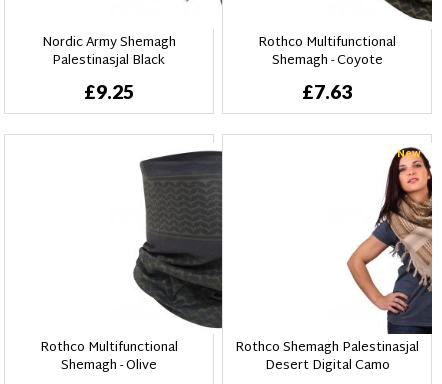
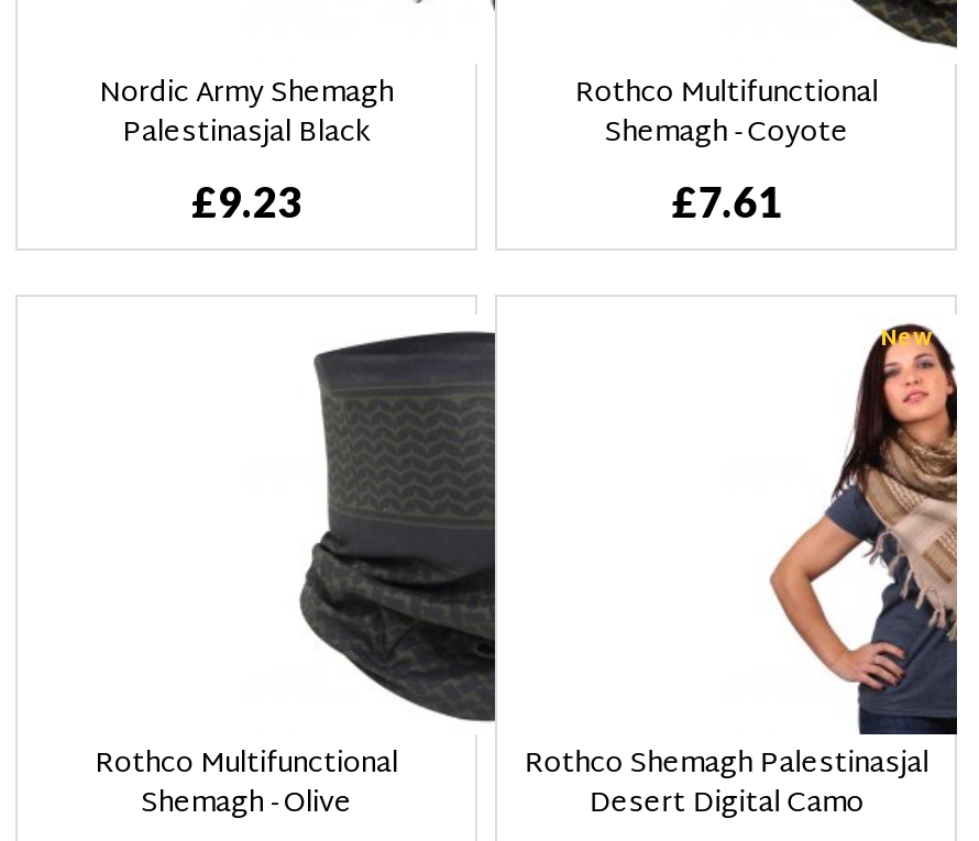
- £9.25
+ £9.23

- £7.63
+ £7.61
